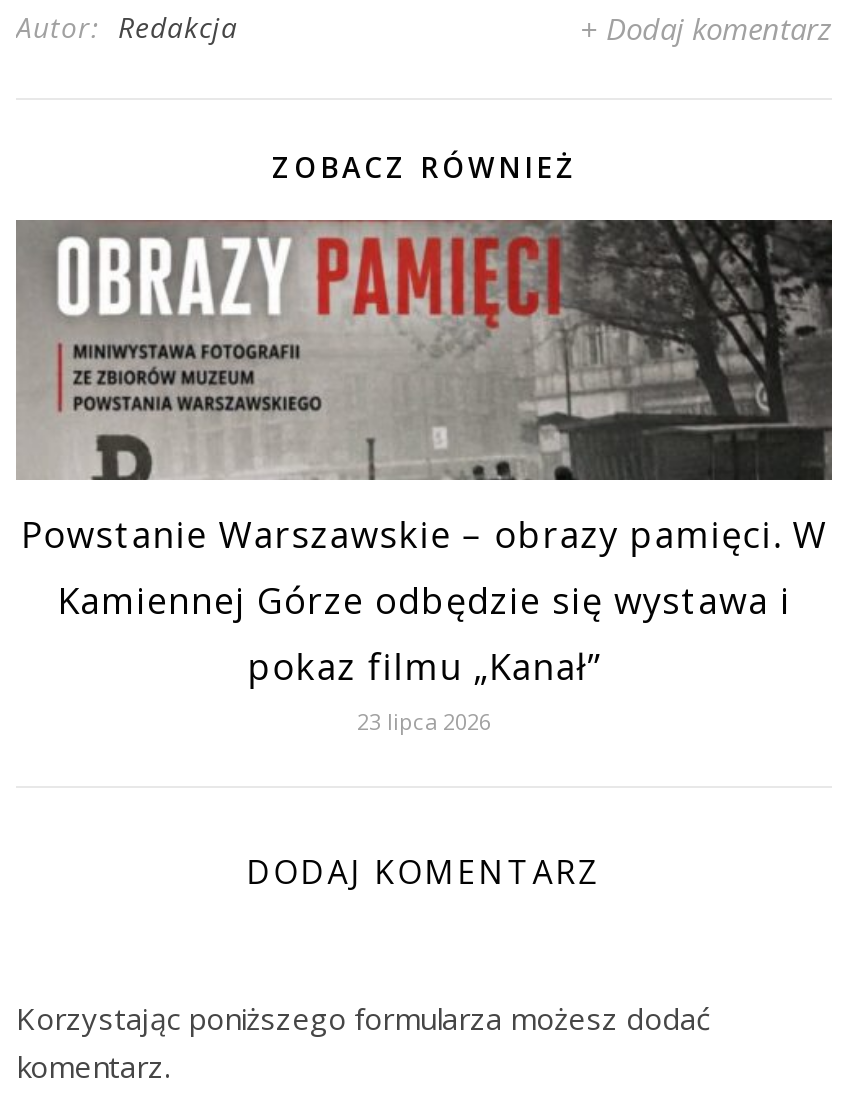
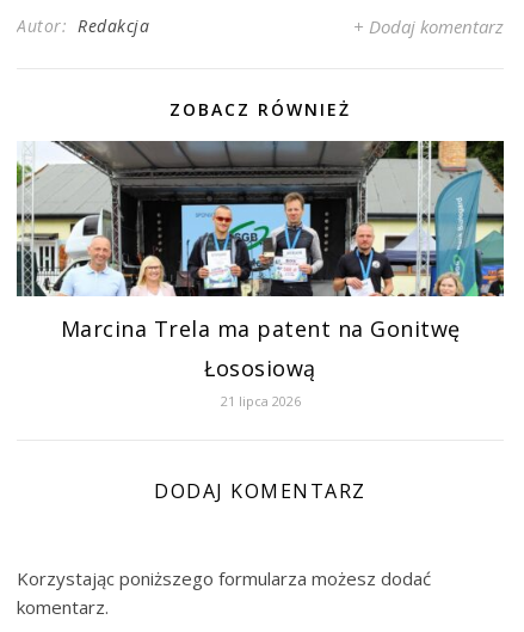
- [image]
+ [image]

- Powstanie Warszawskie – obrazy pamięci. W
- Kamiennej Górze odbędzie się wystawa i
- pokaz filmu „Kanał”
- 23 lipca 2026
+ Marcina Trela ma patent na Gonitwę
+ Łososiową
+ 21 lipca 2026
